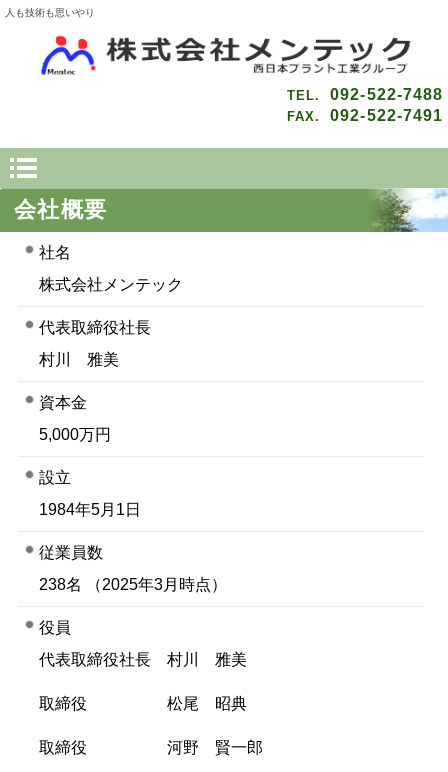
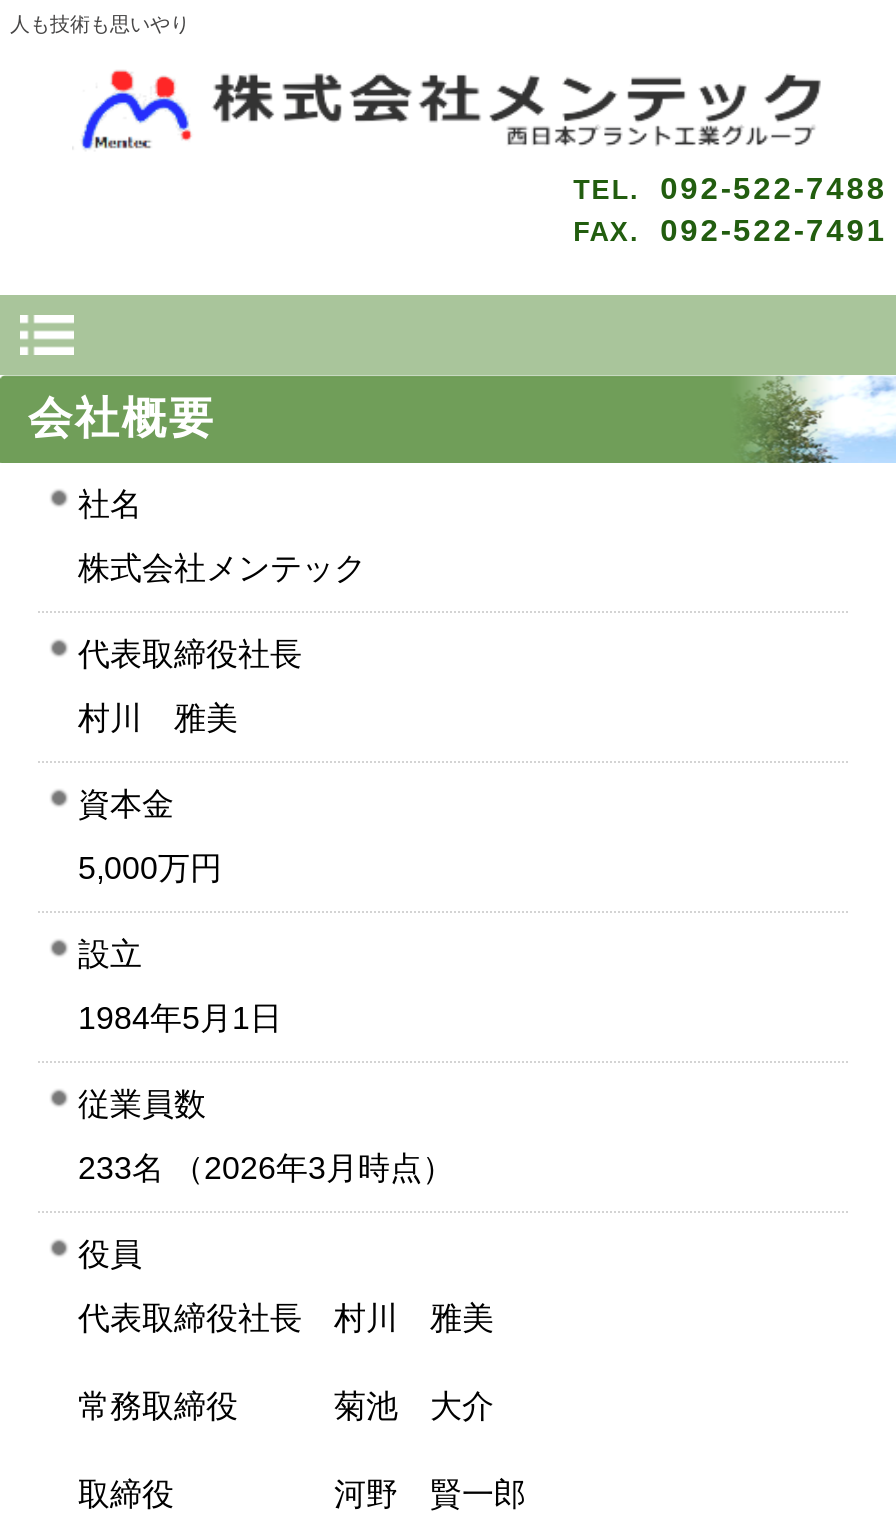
- 238名 （2025年3月時点）
+ 233名 （2026年3月時点）

- 取締役 松尾 昭典
+ 常務取締役 菊池 大介
